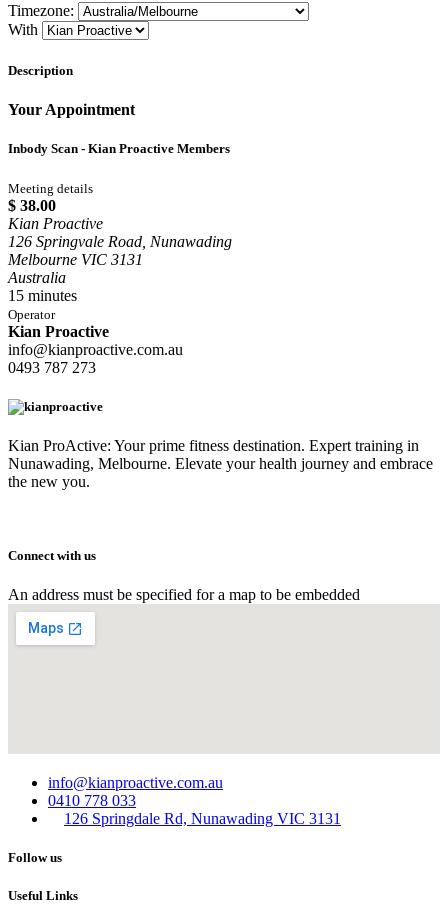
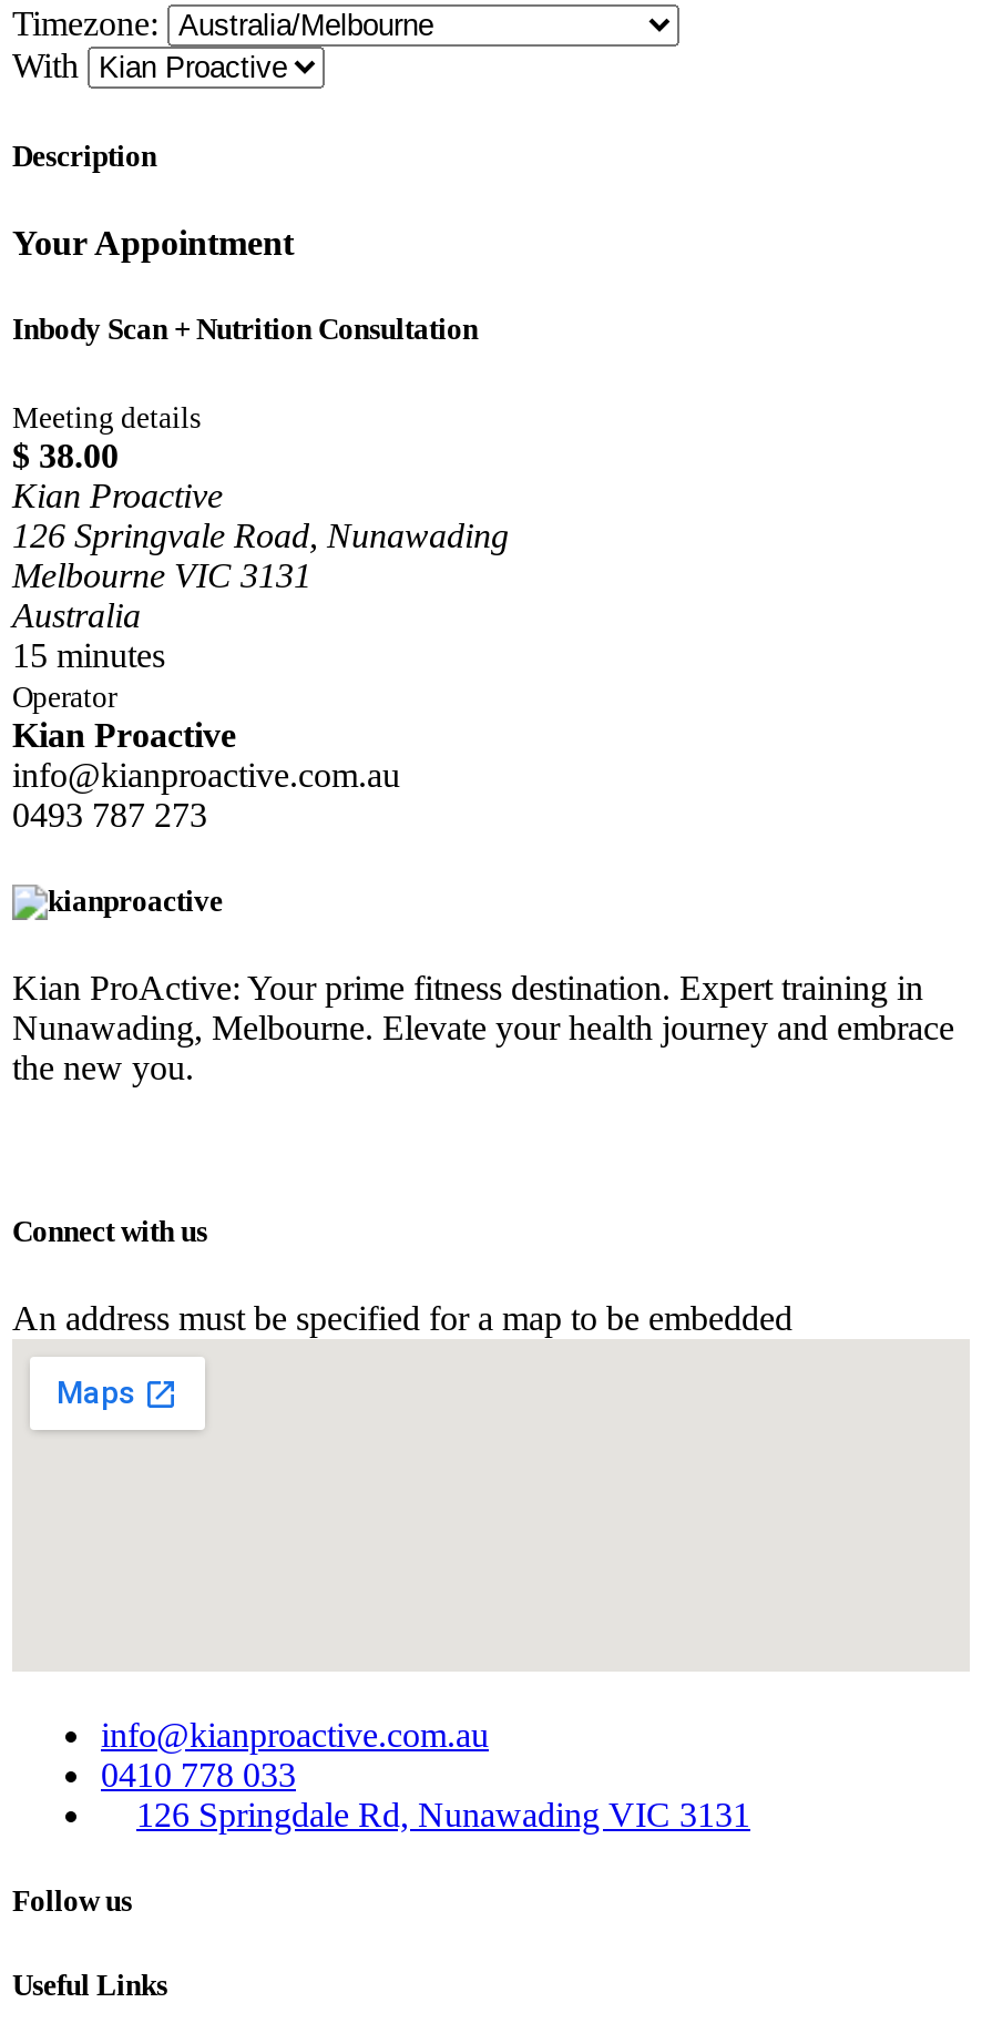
- Inbody Scan - Kian Proactive Members
+ Inbody Scan + Nutrition Consultation
